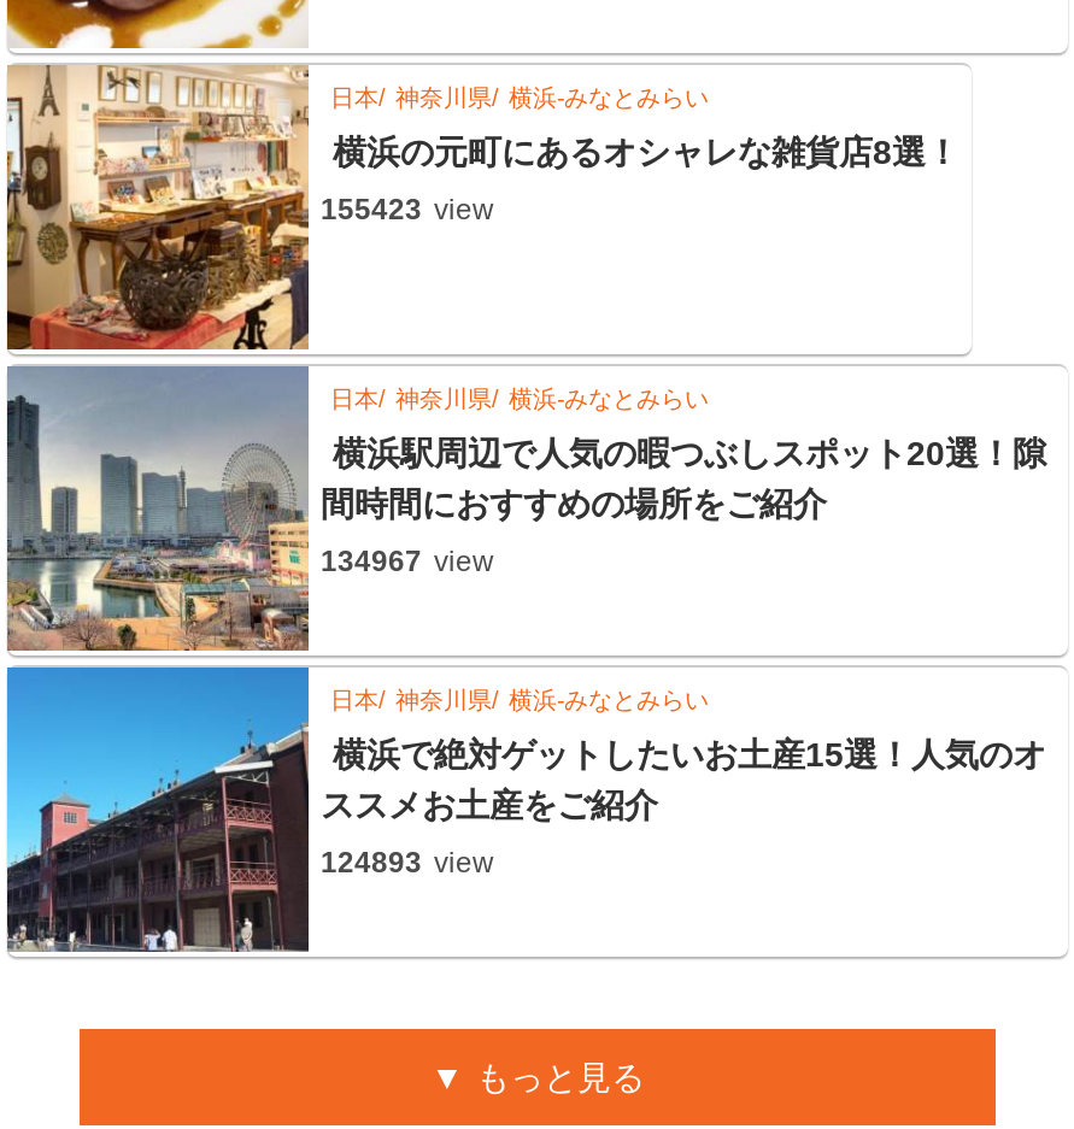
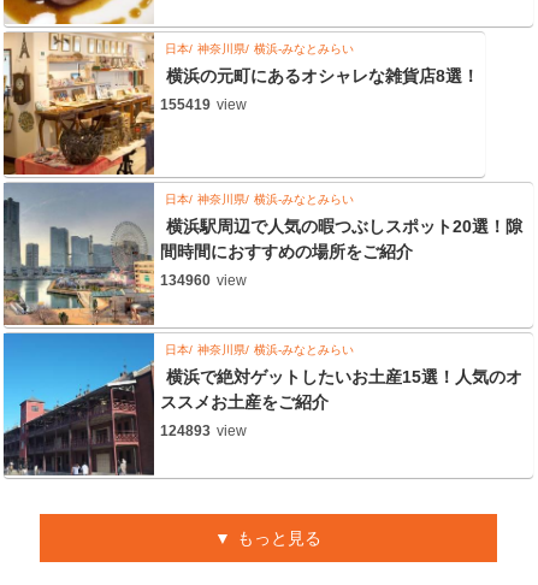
- 155423 view
+ 155419 view

- 134967 view
+ 134960 view
